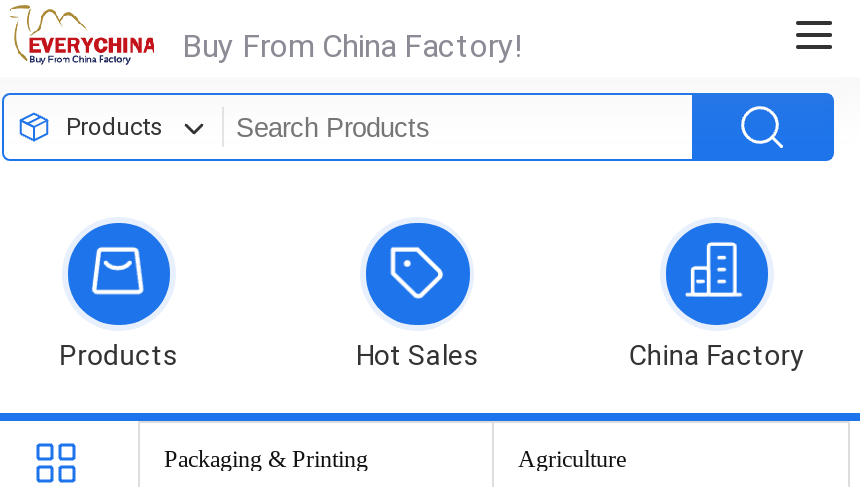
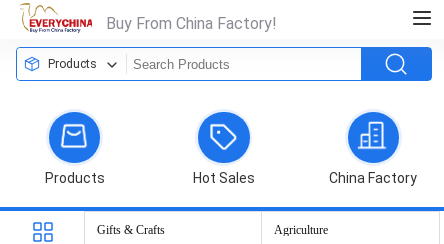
- Packaging & Printing
+ Gifts & Crafts
